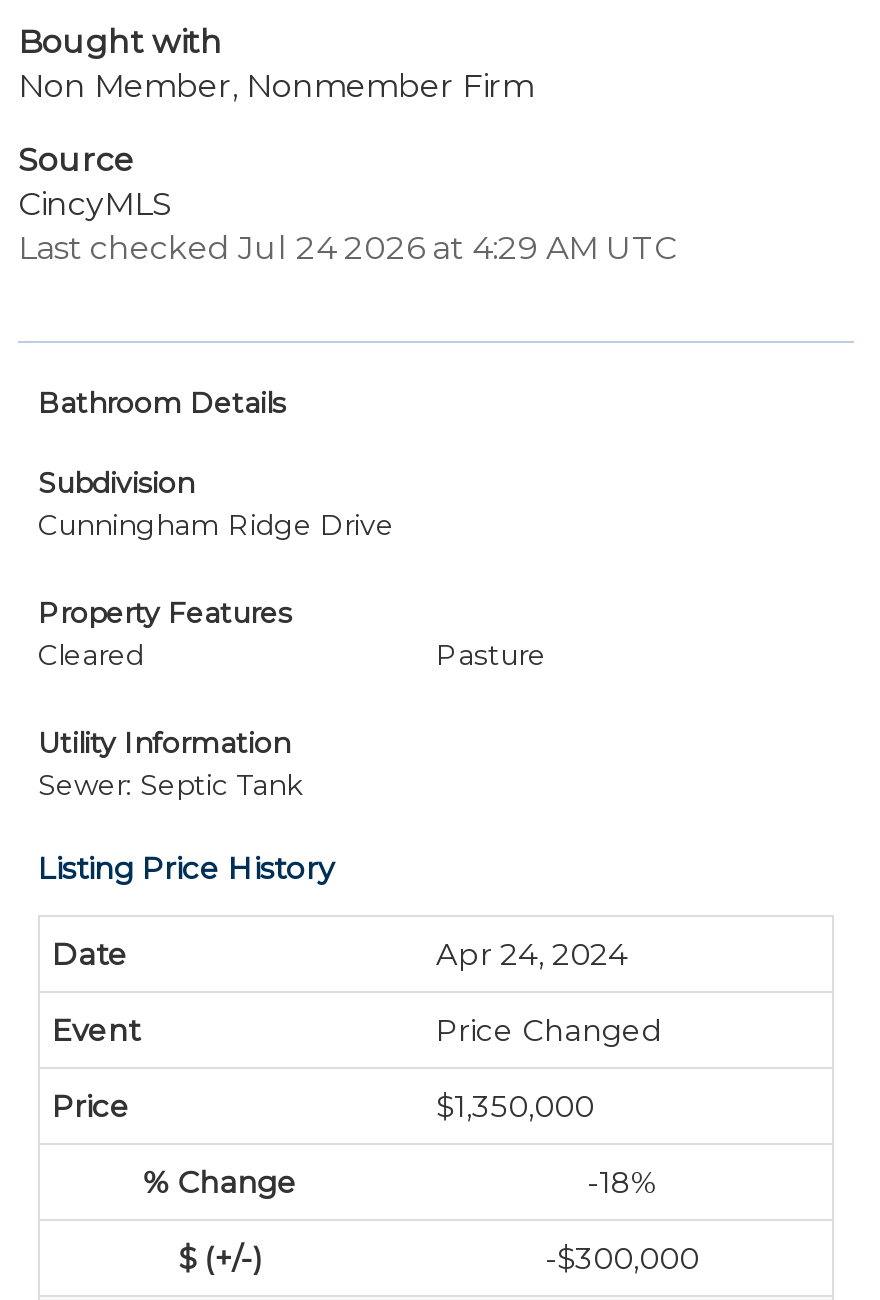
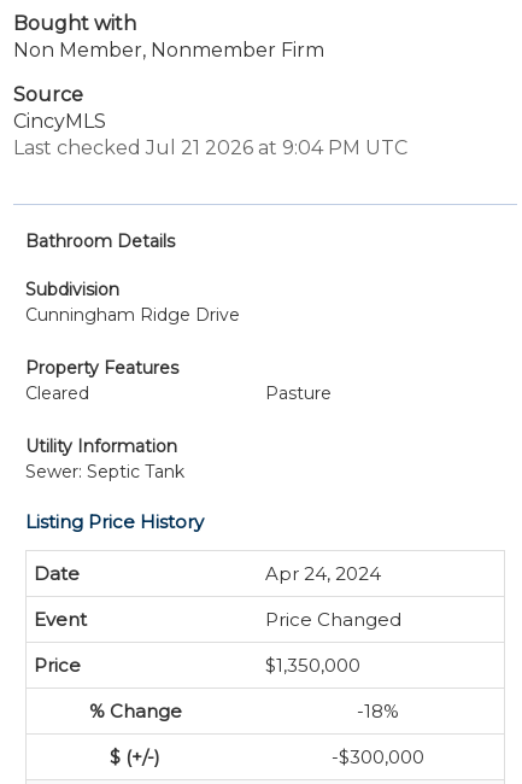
- Last checked Jul 24 2026 at 4:29 AM UTC
+ Last checked Jul 21 2026 at 9:04 PM UTC
